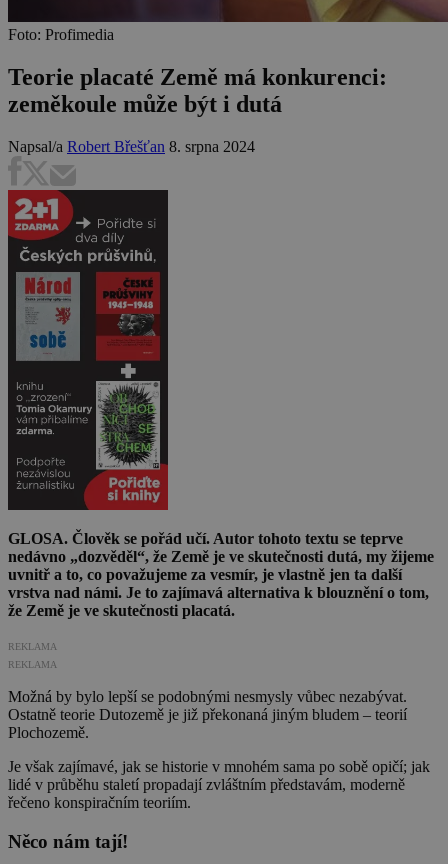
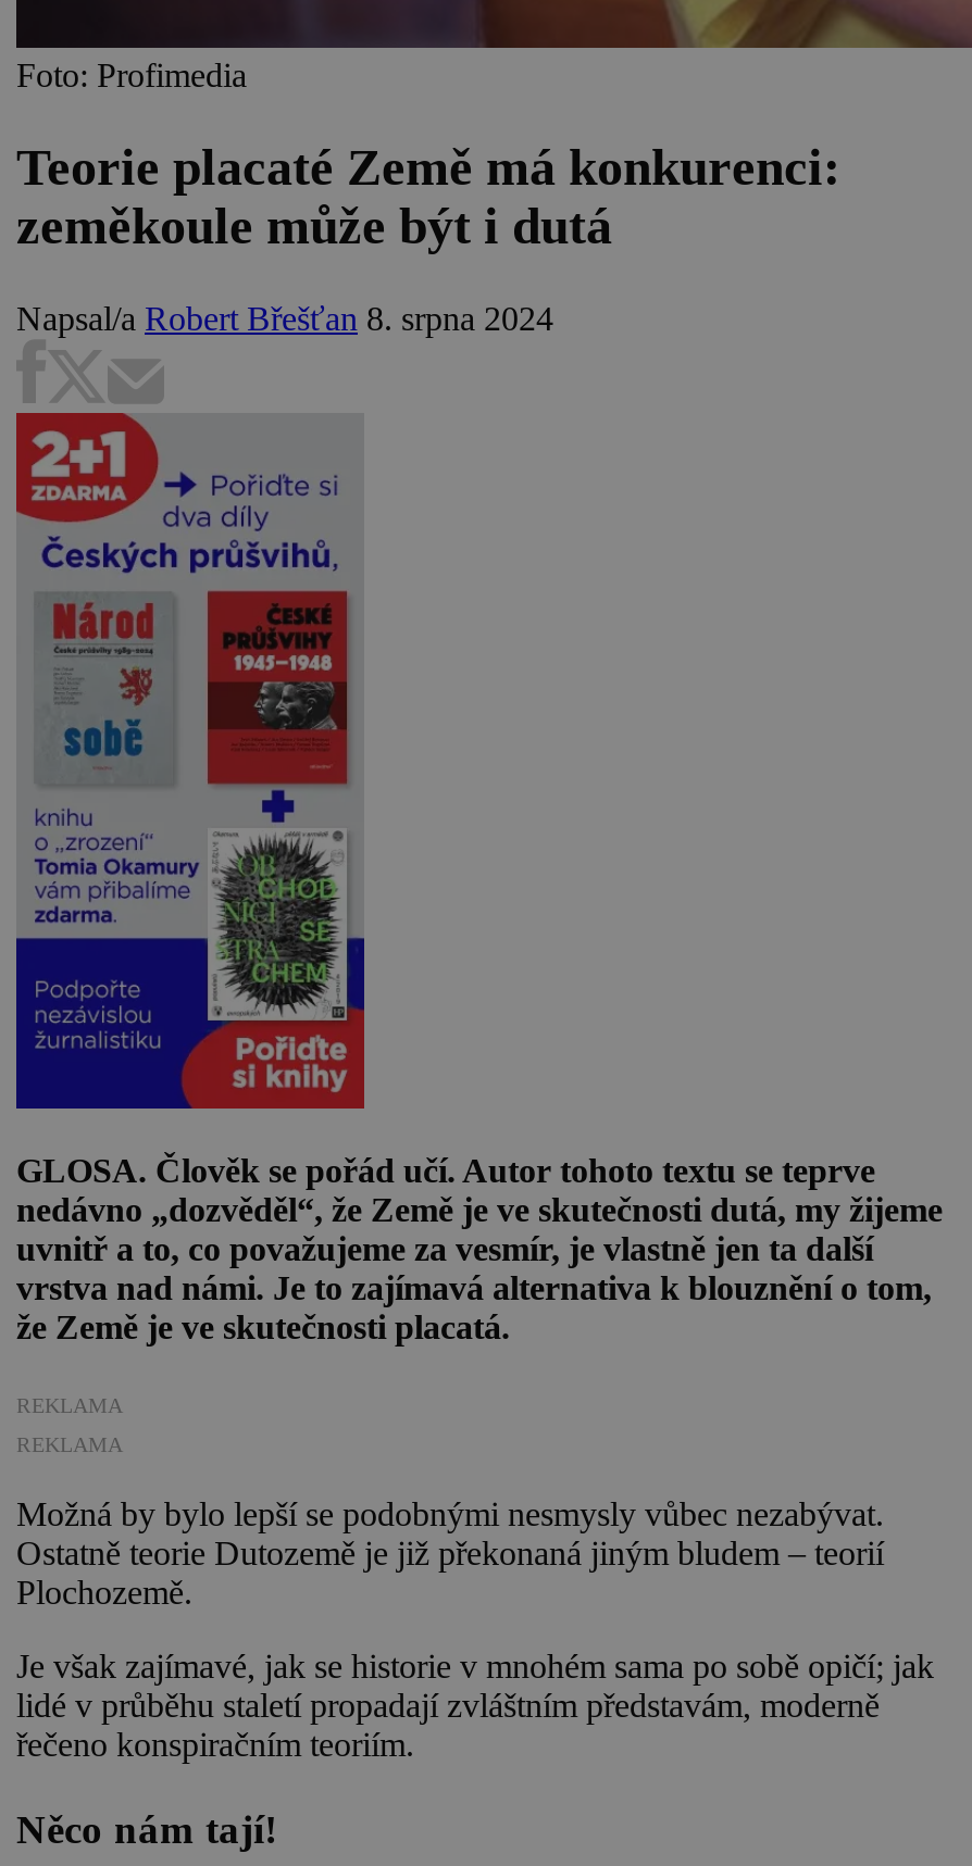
- [image]
+ [image]
